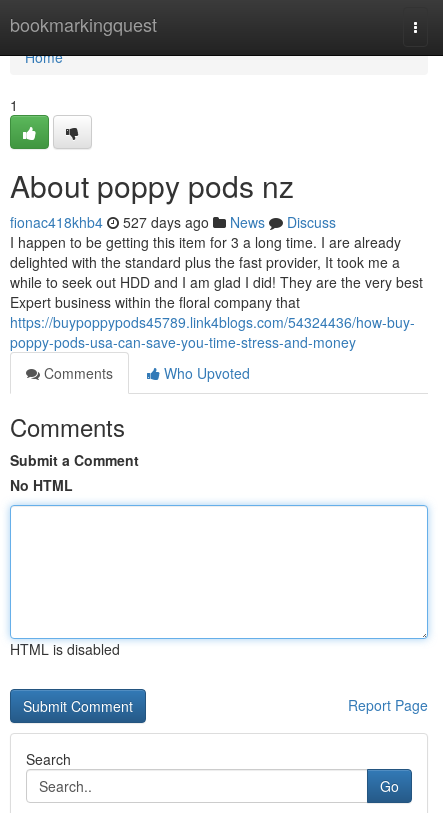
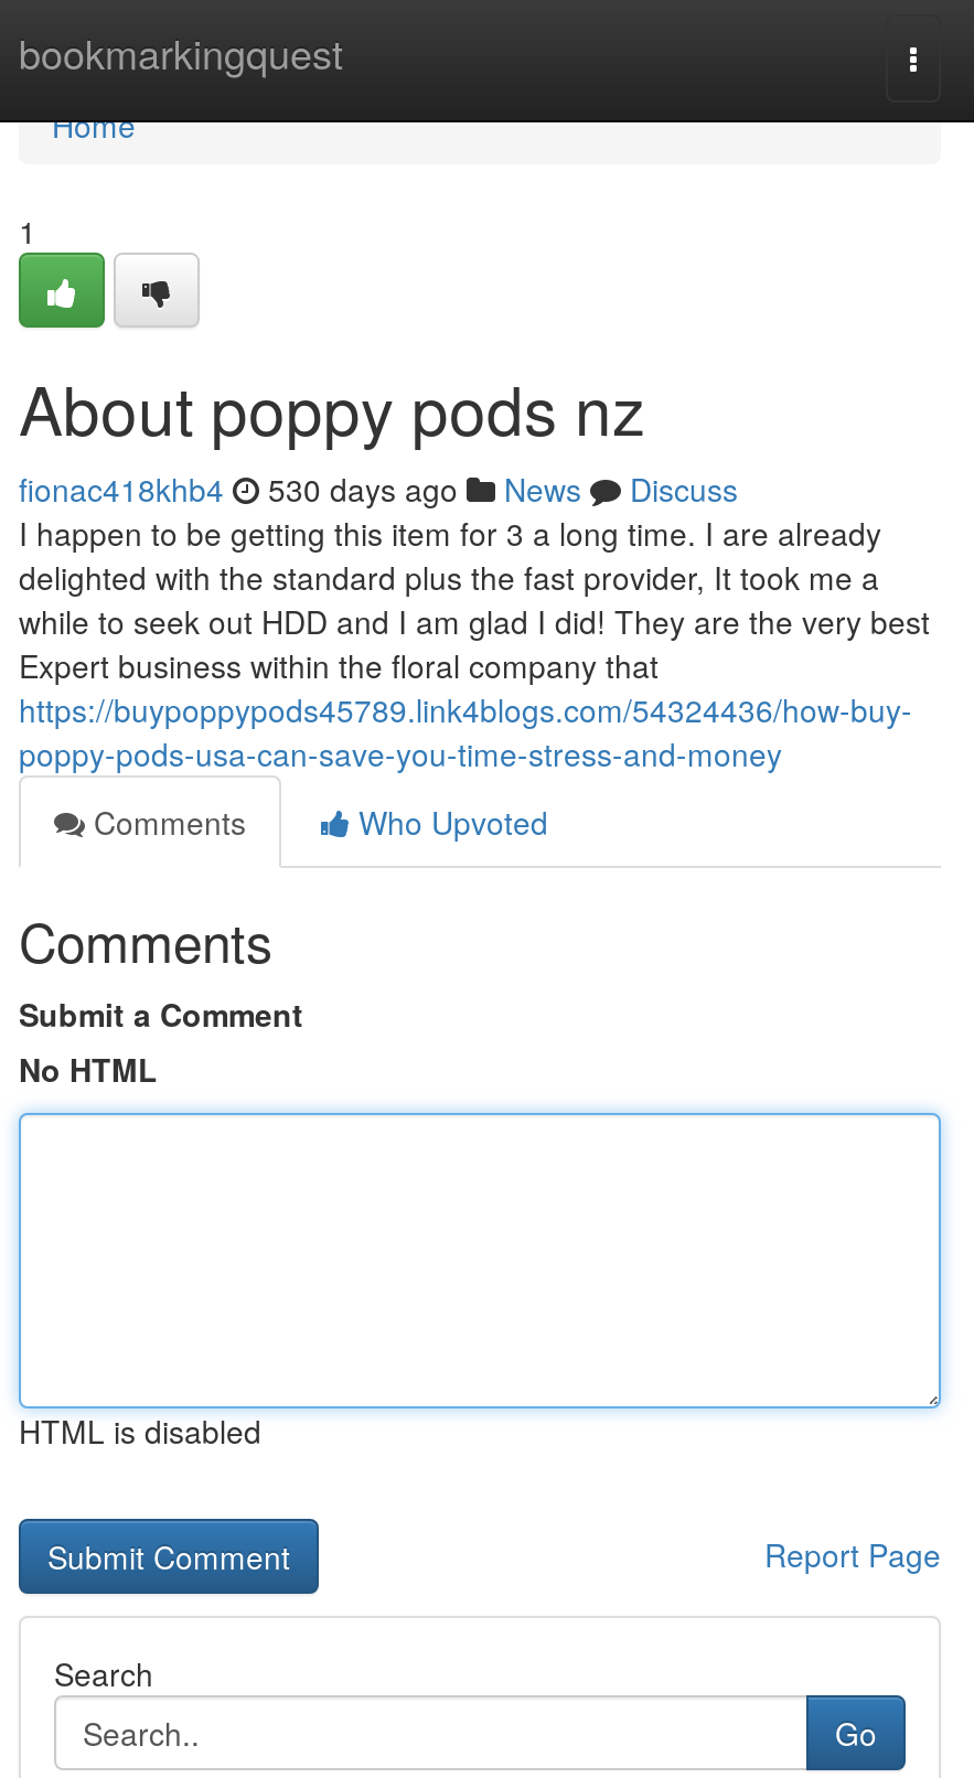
- fionac418khb4 527 days ago News Discuss
+ fionac418khb4 530 days ago News Discuss
